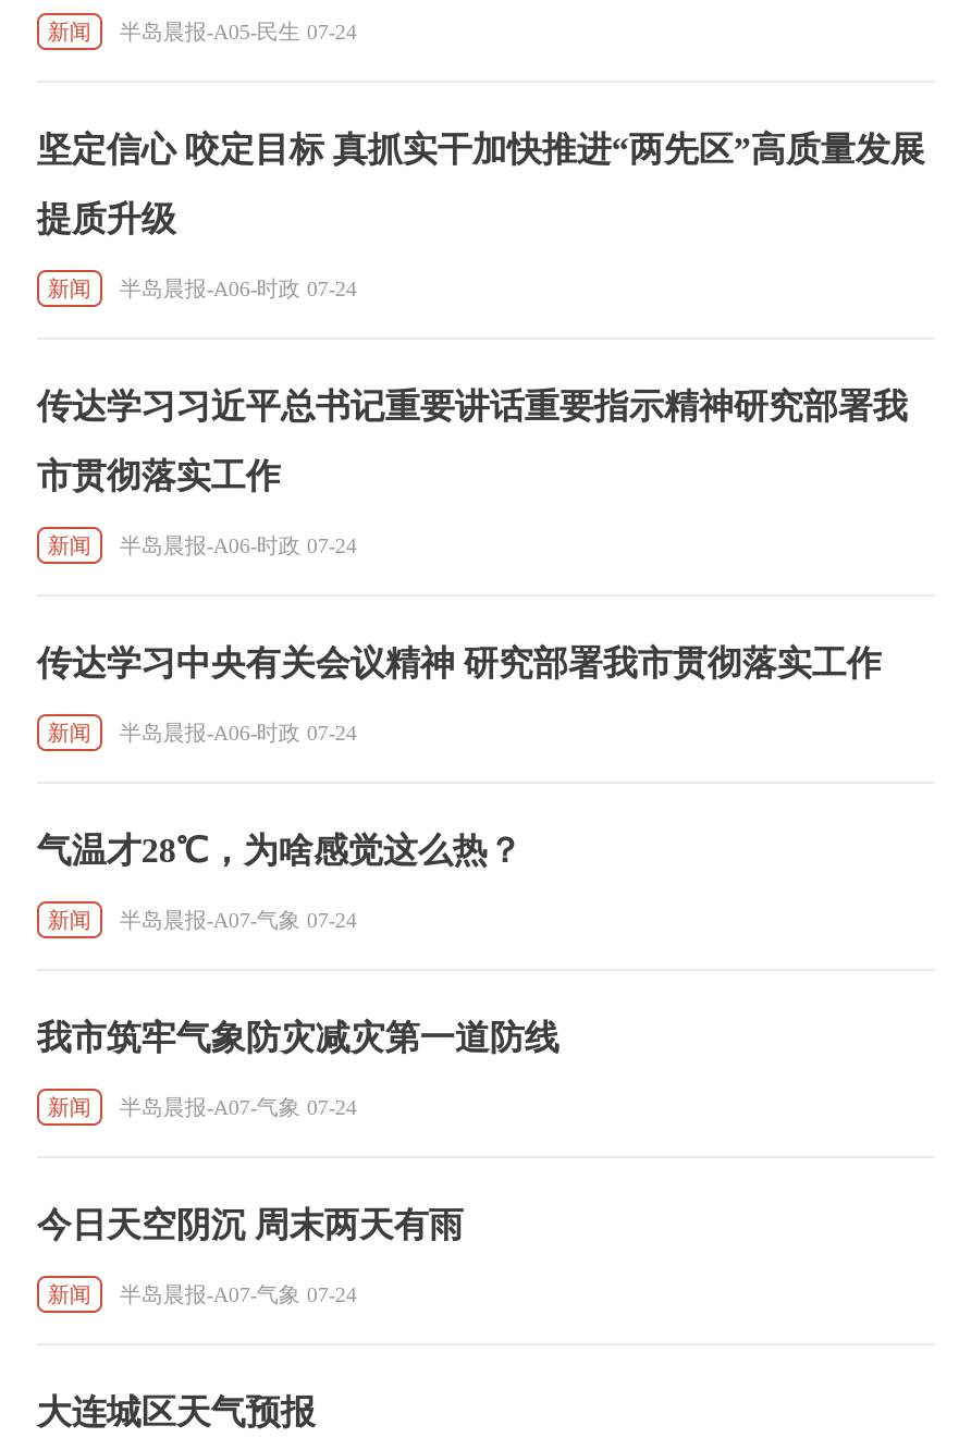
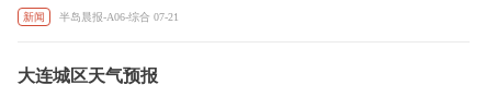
- 半岛晨报-A05-民生 07-24
- 坚定信心 咬定目标 真抓实干加快推进“两先区”高质量发展
- 提质升级
- 新闻
- 半岛晨报-A06-时政 07-24
- 传达学习习近平总书记重要讲话重要指示精神研究部署我
- 市贯彻落实工作
- 新闻
- 半岛晨报-A06-时政 07-24
- 传达学习中央有关会议精神 研究部署我市贯彻落实工作
- 新闻
- 半岛晨报-A06-时政 07-24
- 气温才28℃，为啥感觉这么热？
- 新闻
- 半岛晨报-A07-气象 07-24
- 我市筑牢气象防灾减灾第一道防线
- 新闻
- 半岛晨报-A07-气象 07-24
- 今日天空阴沉 周末两天有雨
- 新闻
- 半岛晨报-A07-气象 07-24
+ 半岛晨报-A06-综合 07-21
